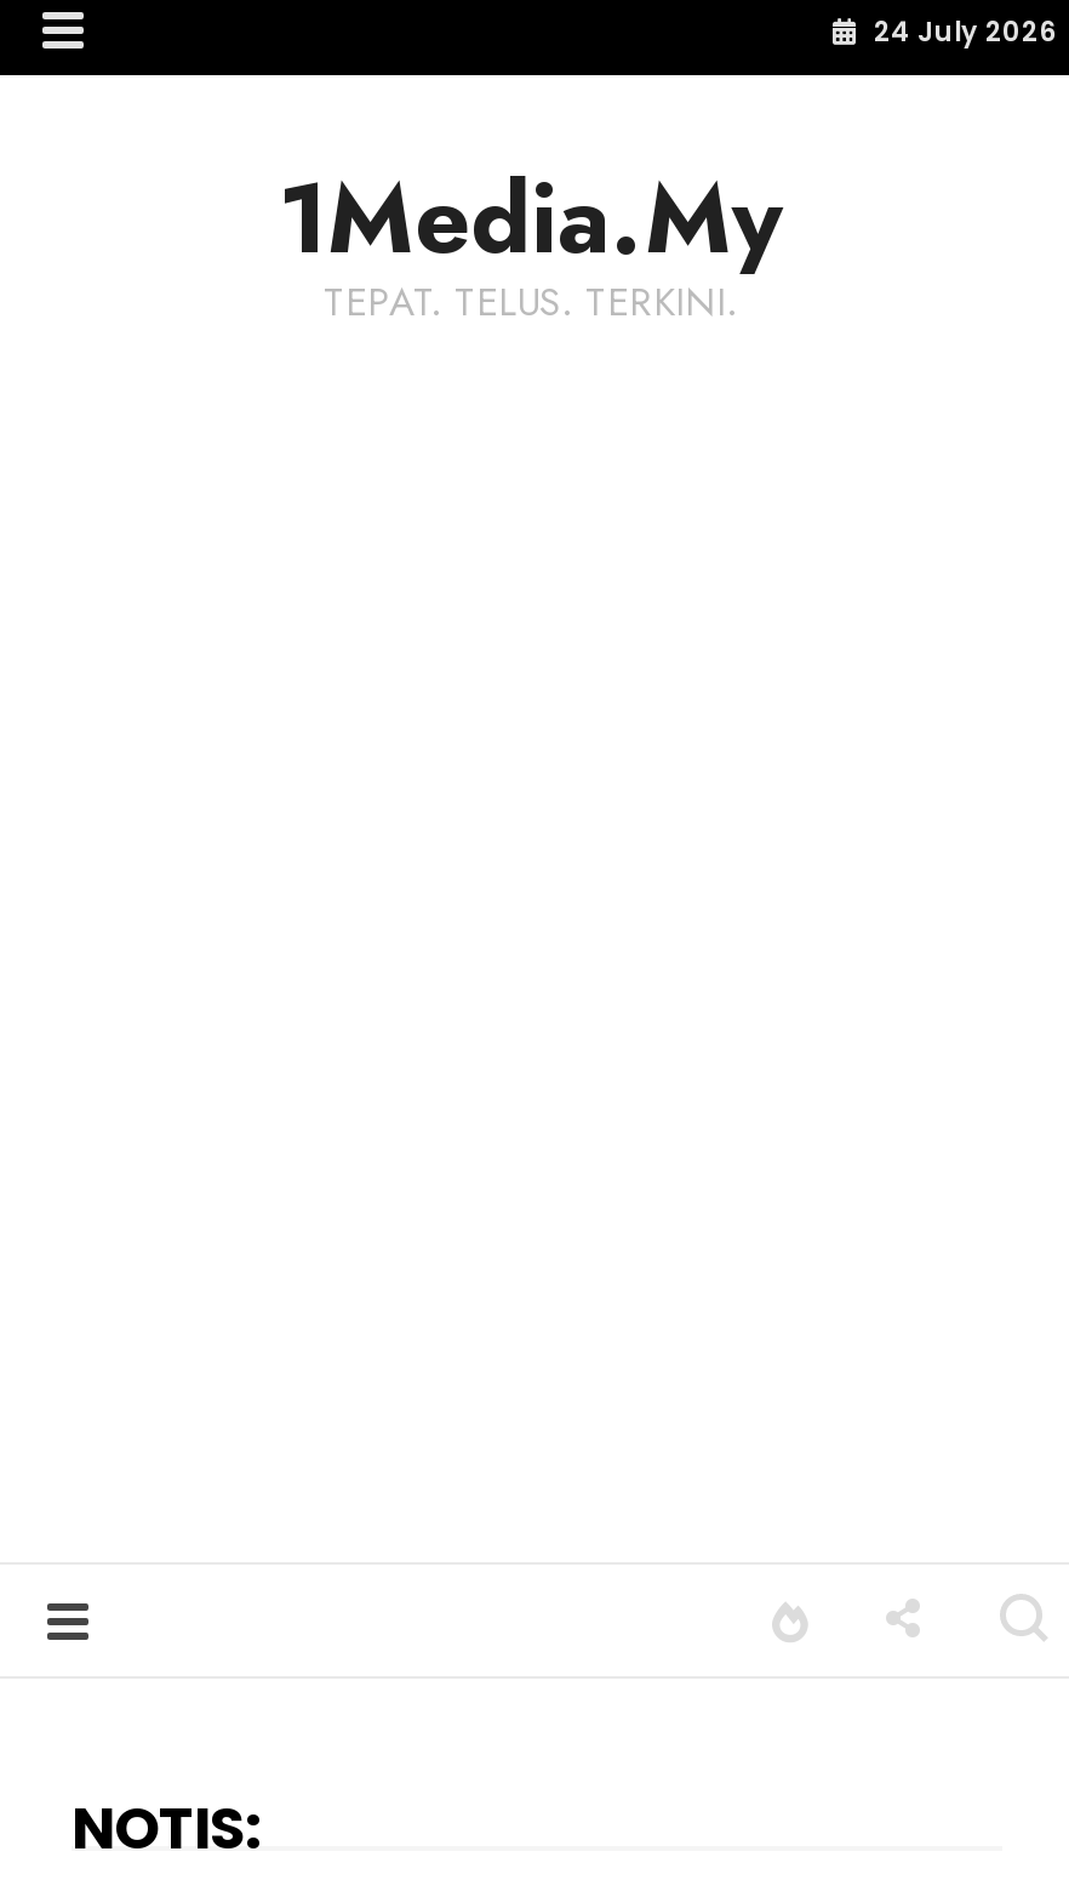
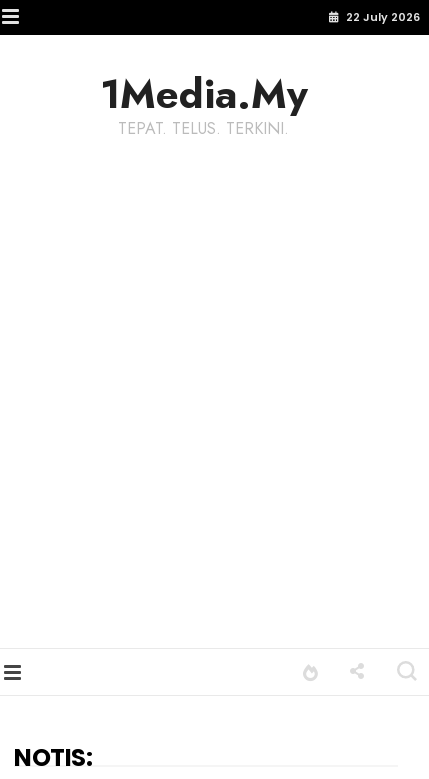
- 24 July 2026
+ 22 July 2026
